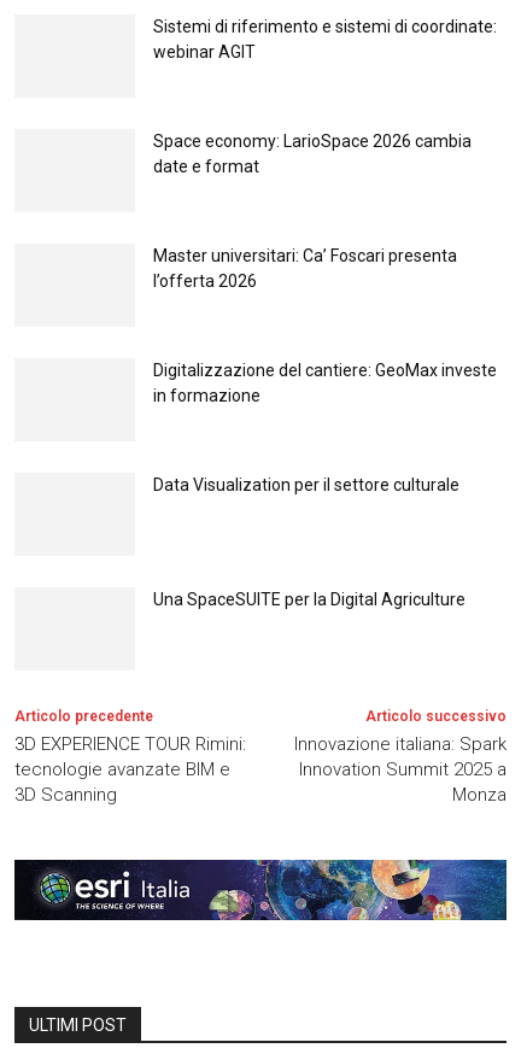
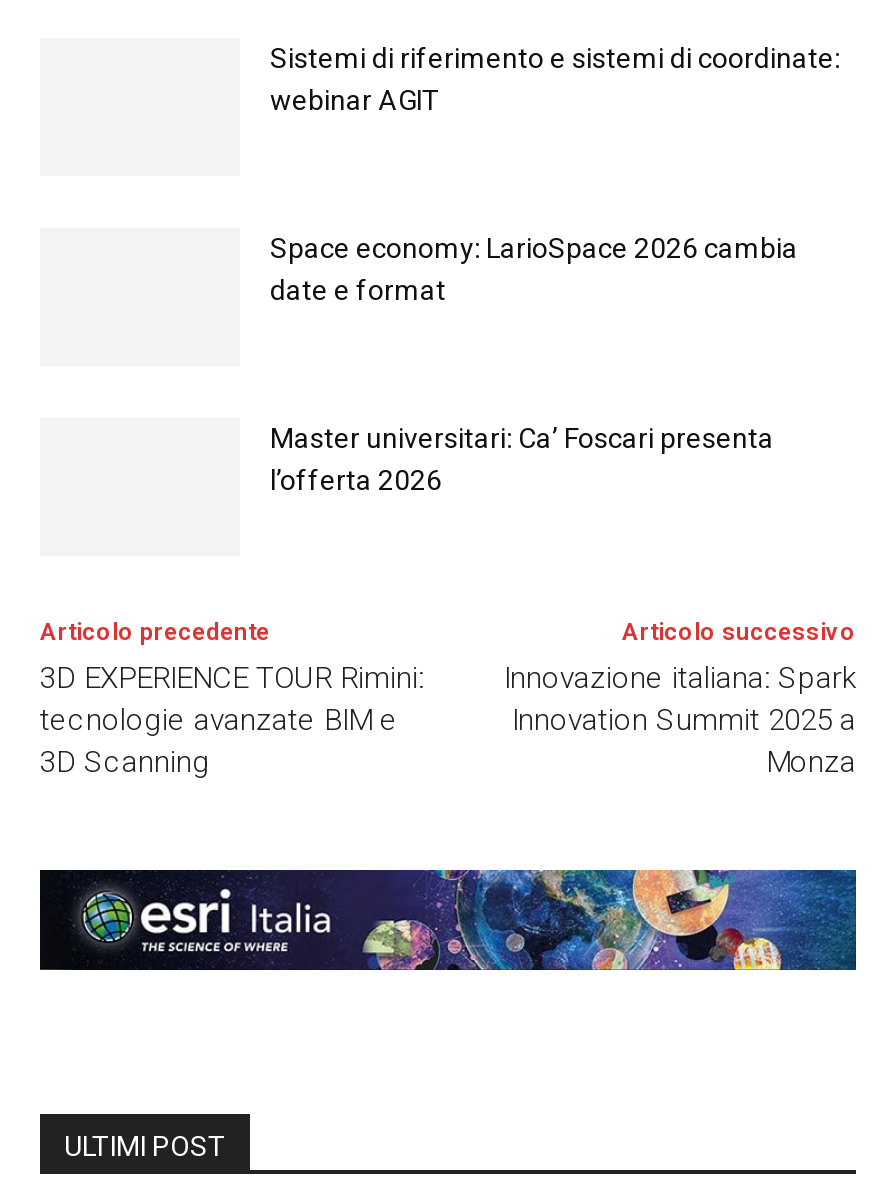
- Digitalizzazione del cantiere: GeoMax investe
- in formazione

- Data Visualization per il settore culturale

- Una SpaceSUITE per la Digital Agriculture
